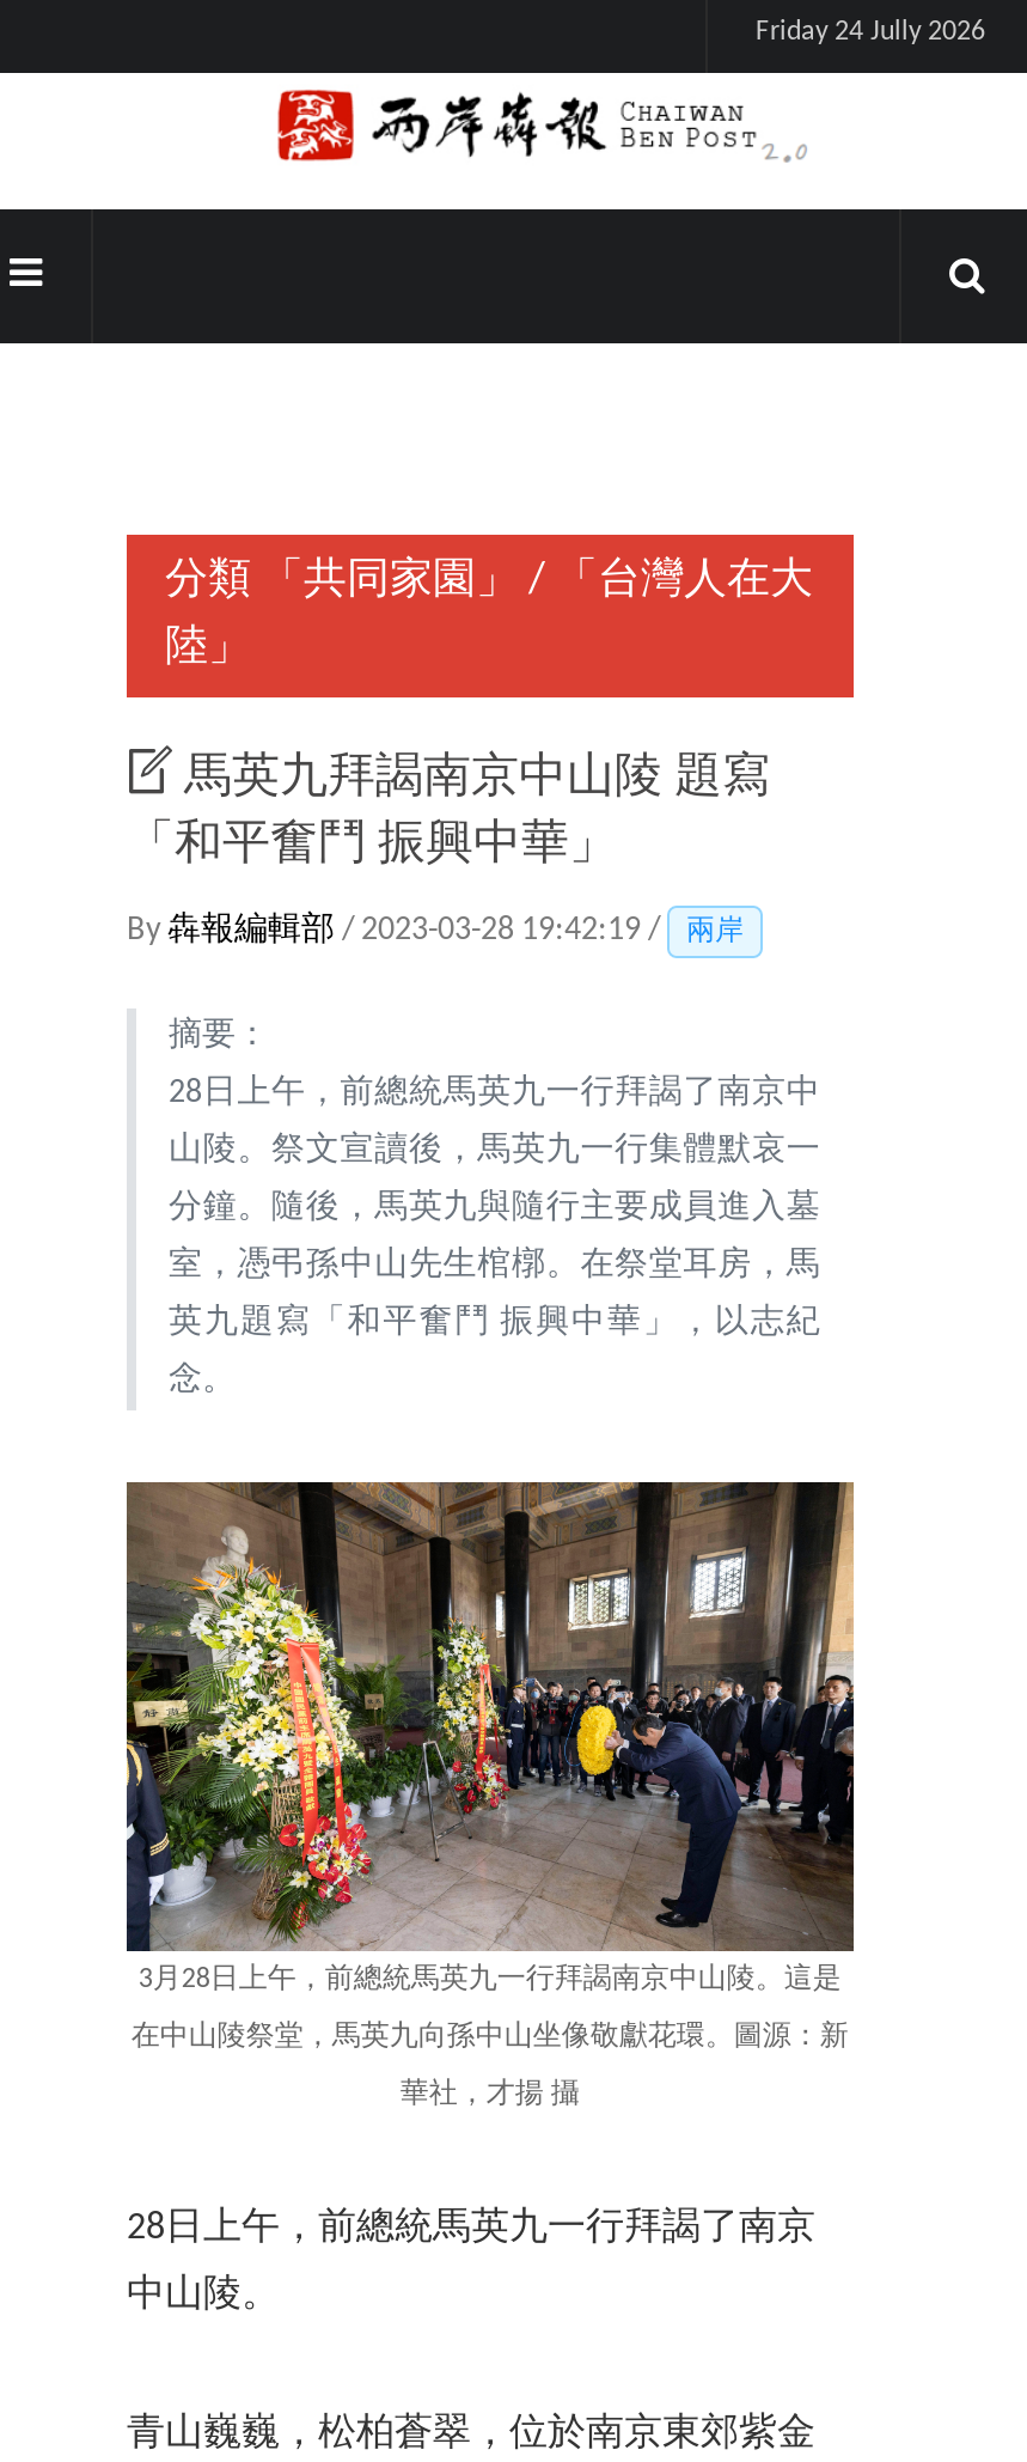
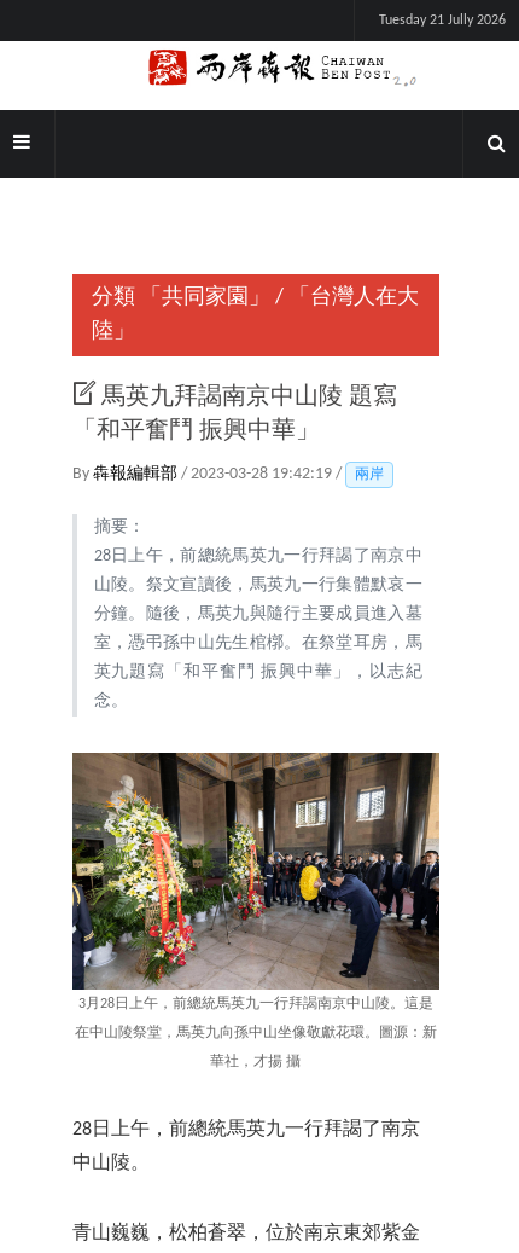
- Friday 24 Jully 2026
+ Tuesday 21 Jully 2026
